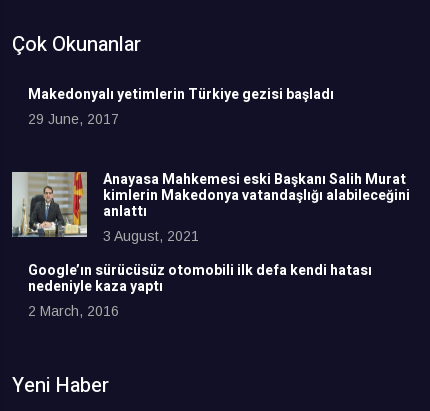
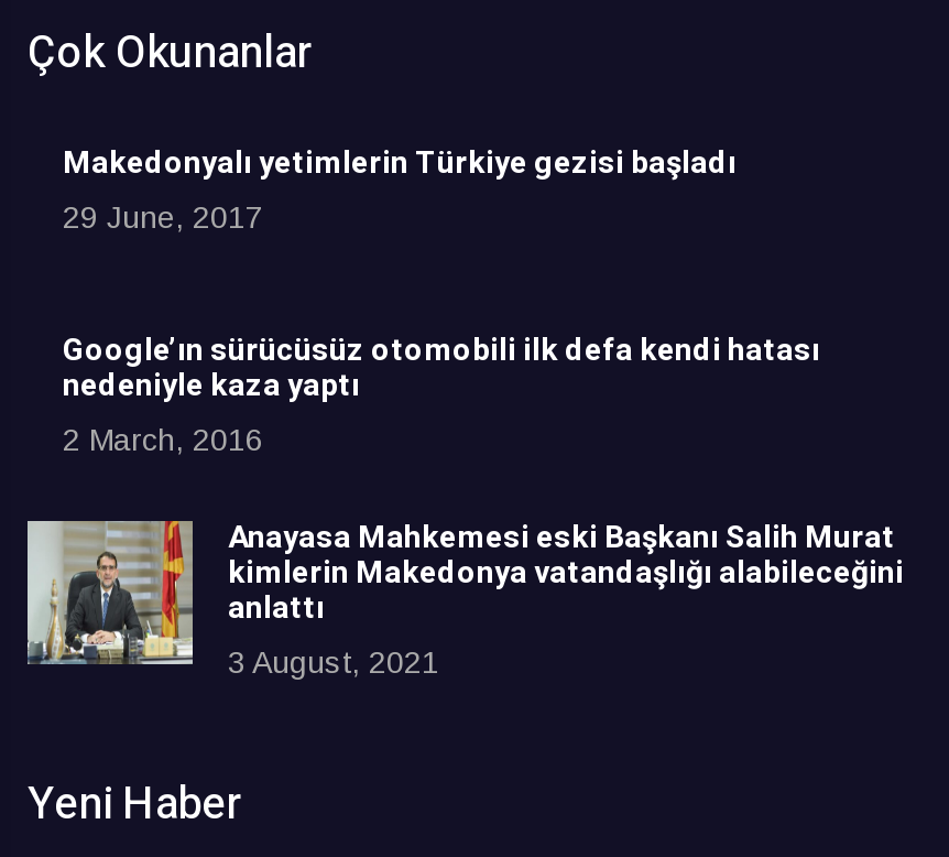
moved down: [image] | Anayasa Mahkemesi eski Başkanı Salih Murat | kimlerin Makedonya vatandaşlığı alabileceğini | anlattı | 3 August, 2021

moved up: Google’ın sürücüsüz otomobili ilk defa kendi hatası | nedeniyle kaza yaptı | 2 March, 2016
